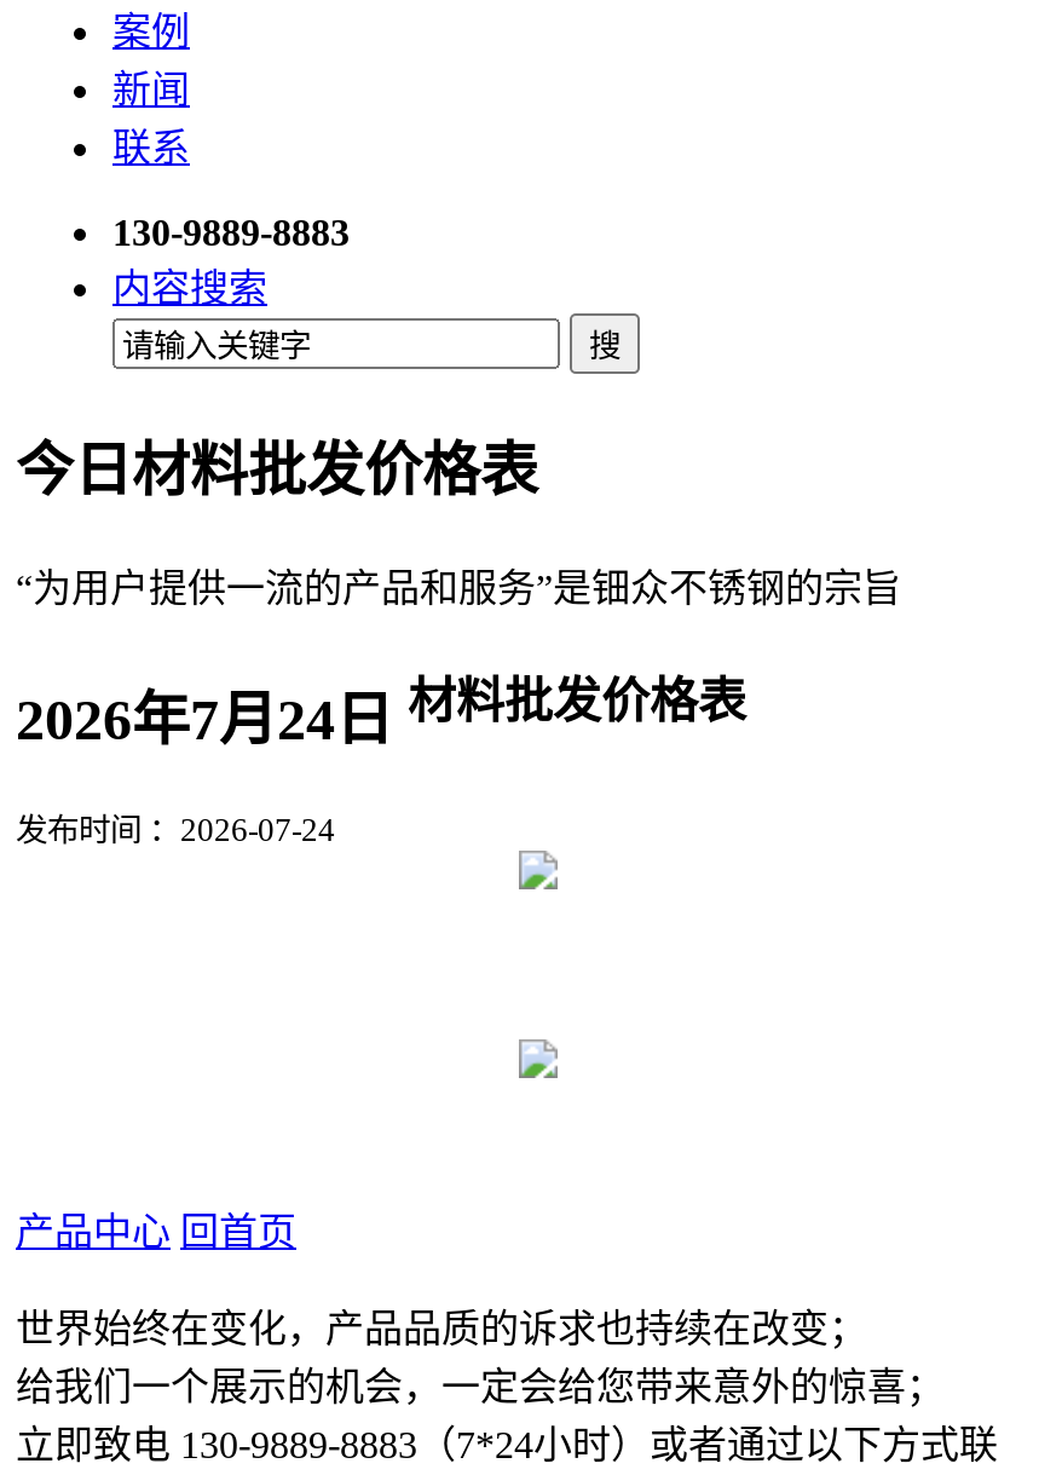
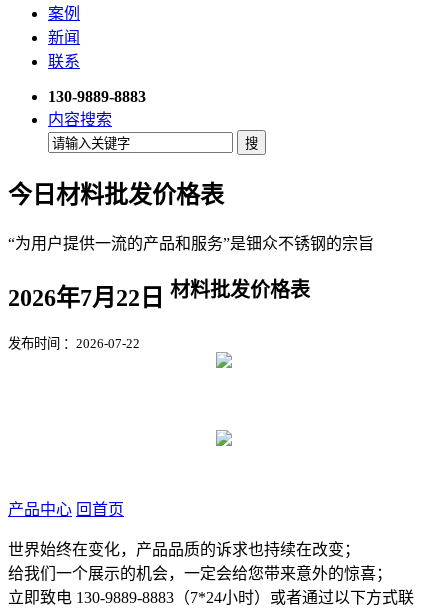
- 2026年7月24日材料批发价格表
+ 2026年7月22日材料批发价格表

- 发布时间 ：2026-07-24
+ 发布时间 ：2026-07-22
